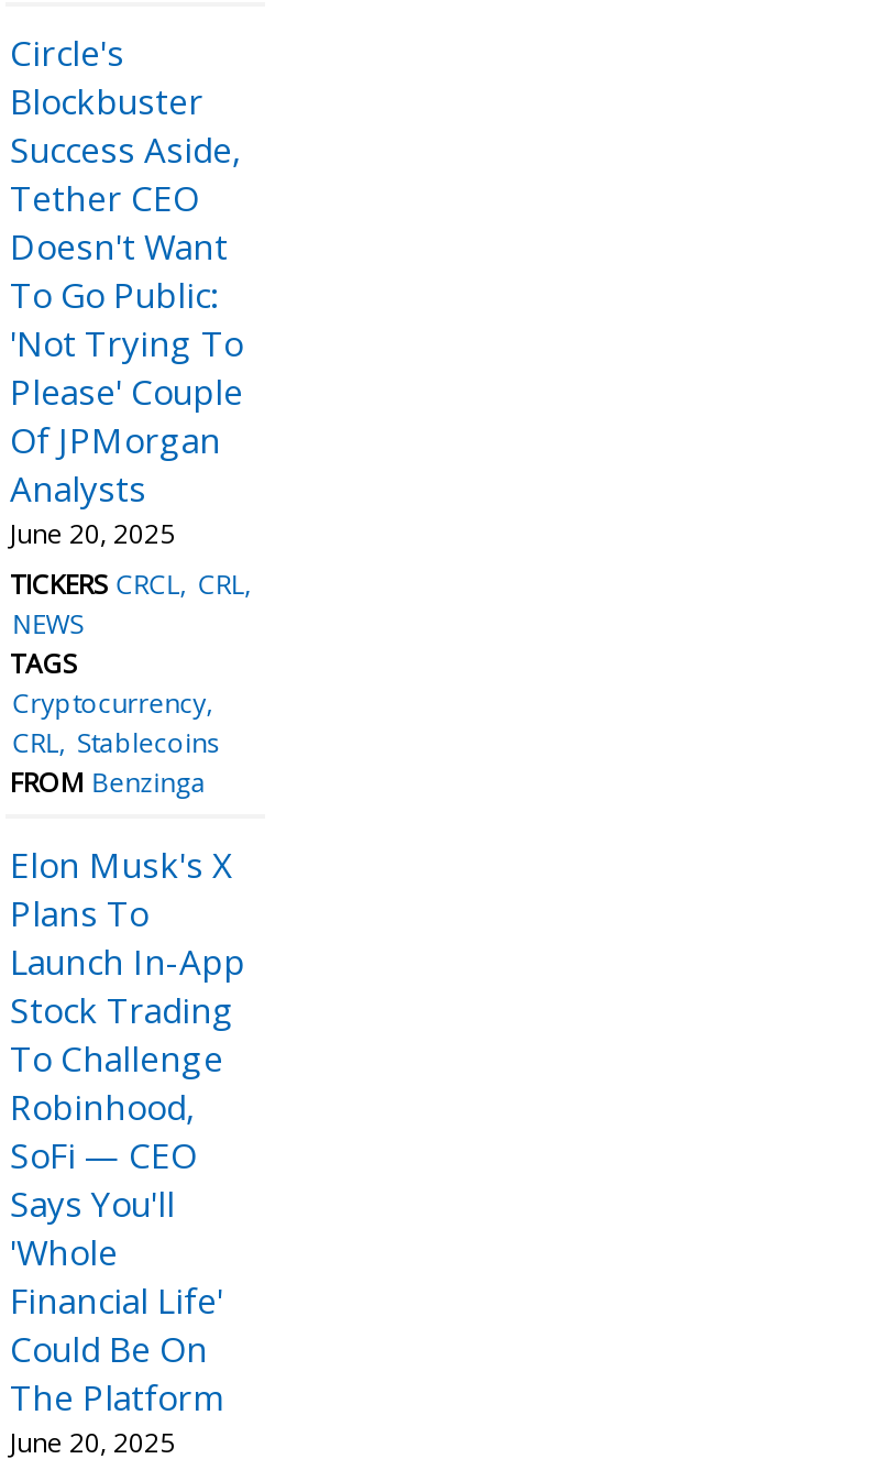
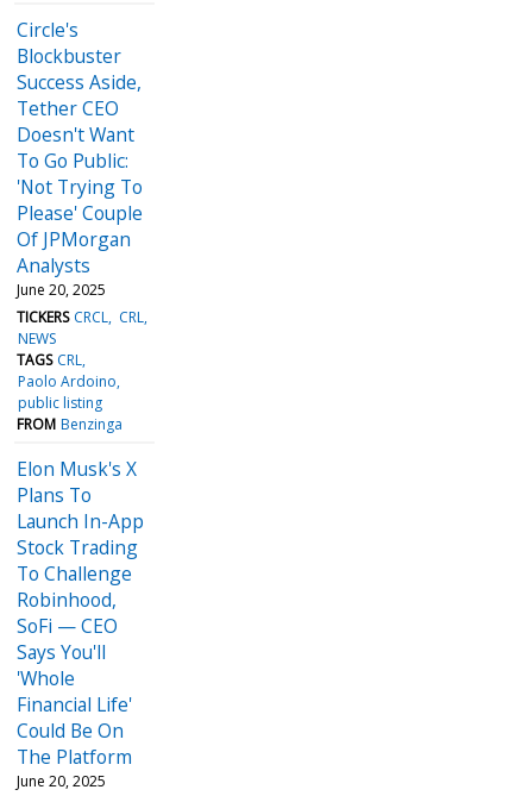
- TAGS
- Cryptocurrency
- CRL Stablecoins
+ TAGS CRL
+ Paolo Ardoino
+ public listing
